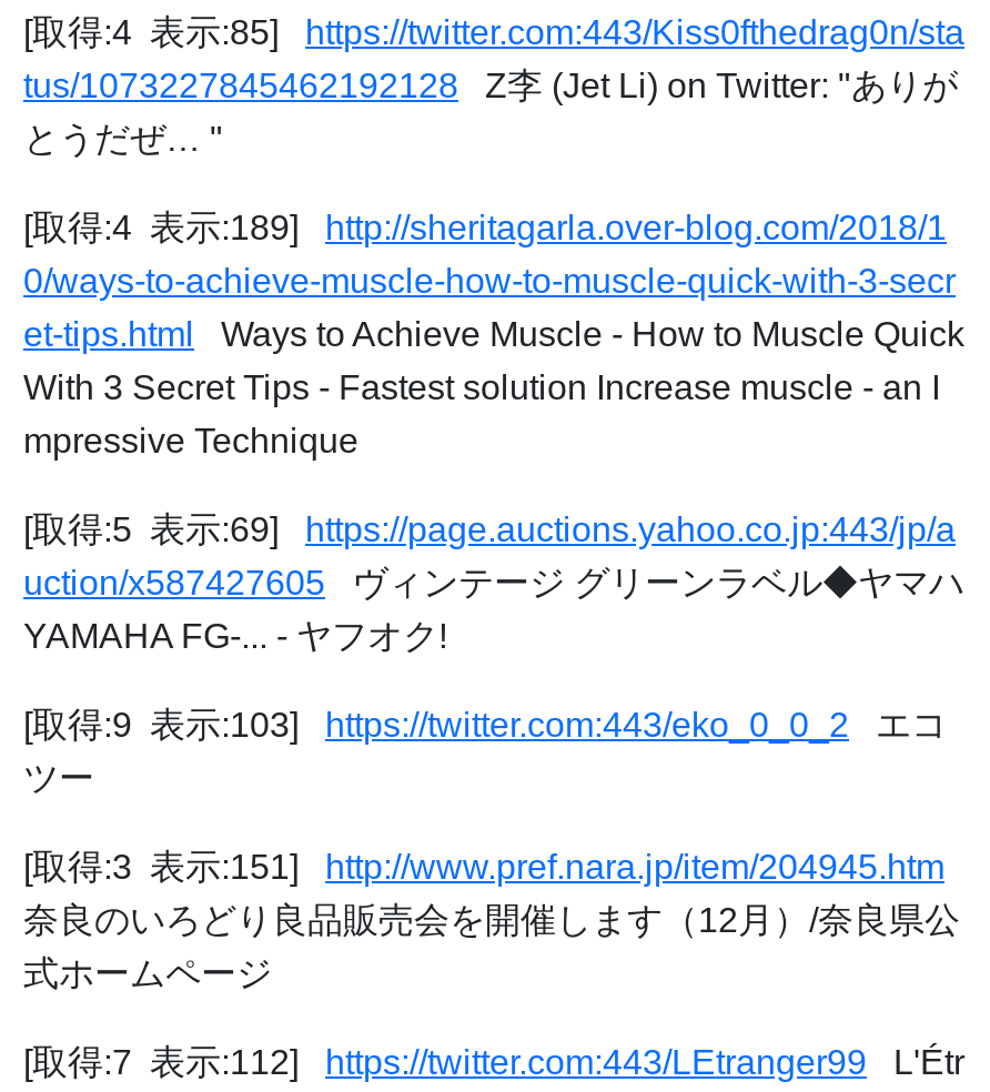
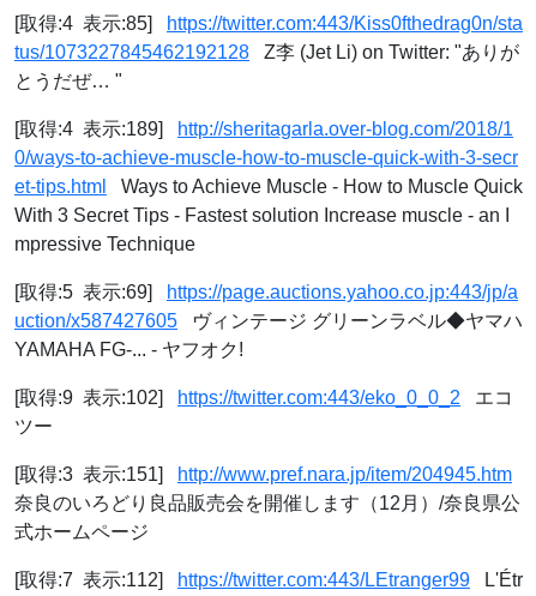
- [取得:9 表示:103] https://twitter.com:443/eko_0_0_2エコ
+ [取得:9 表示:102] https://twitter.com:443/eko_0_0_2エコ
